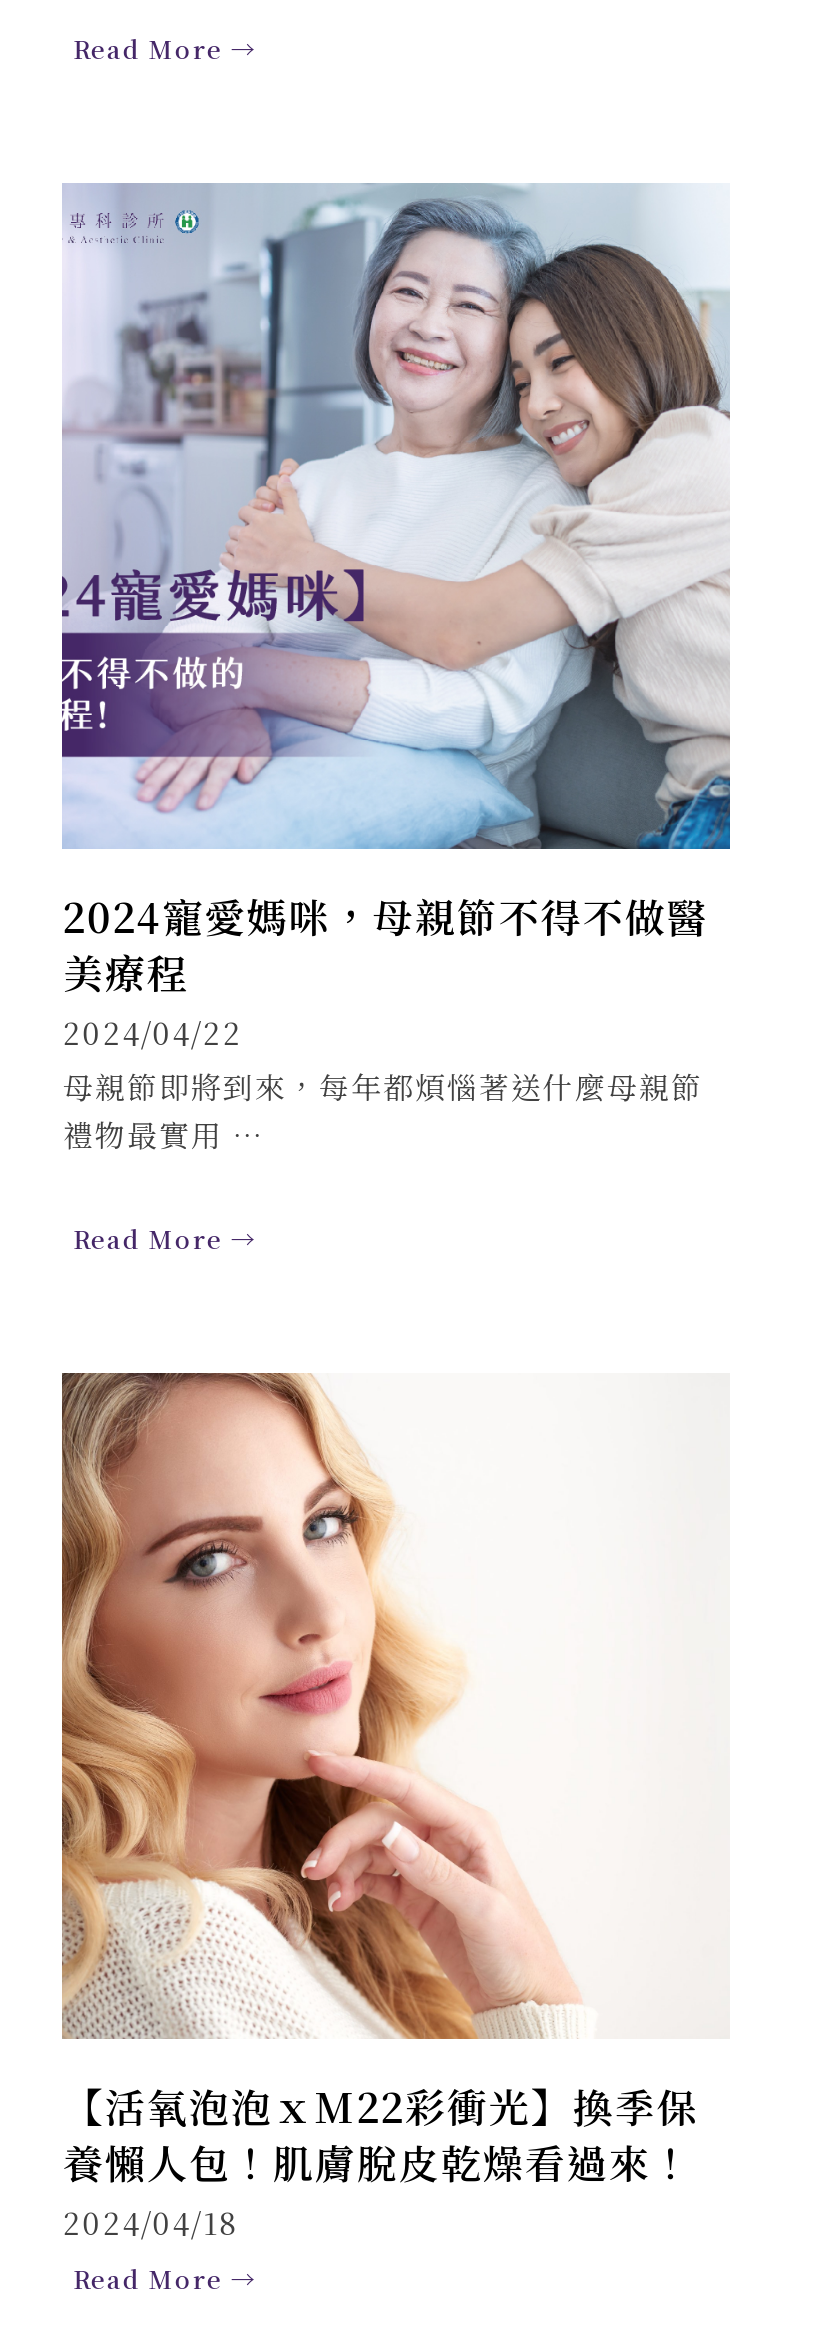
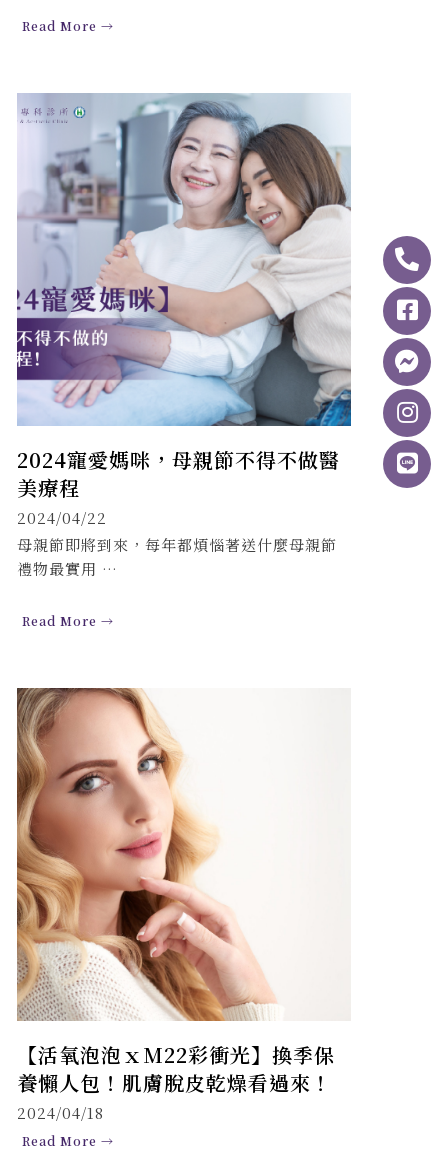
+ [image]
